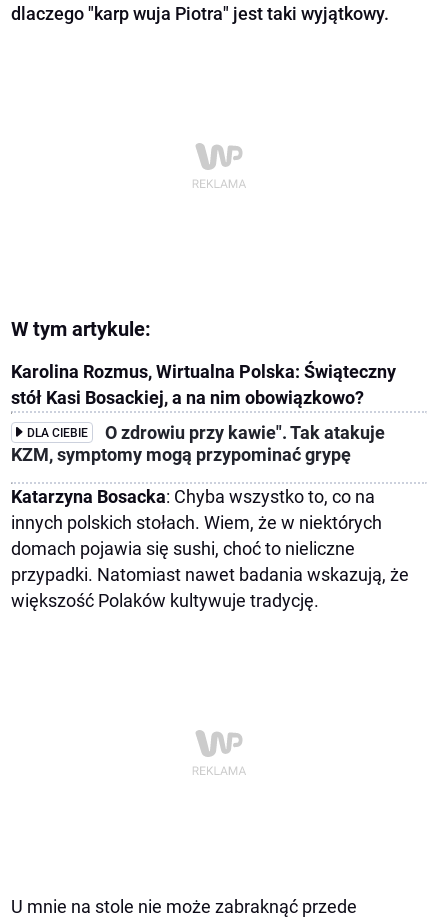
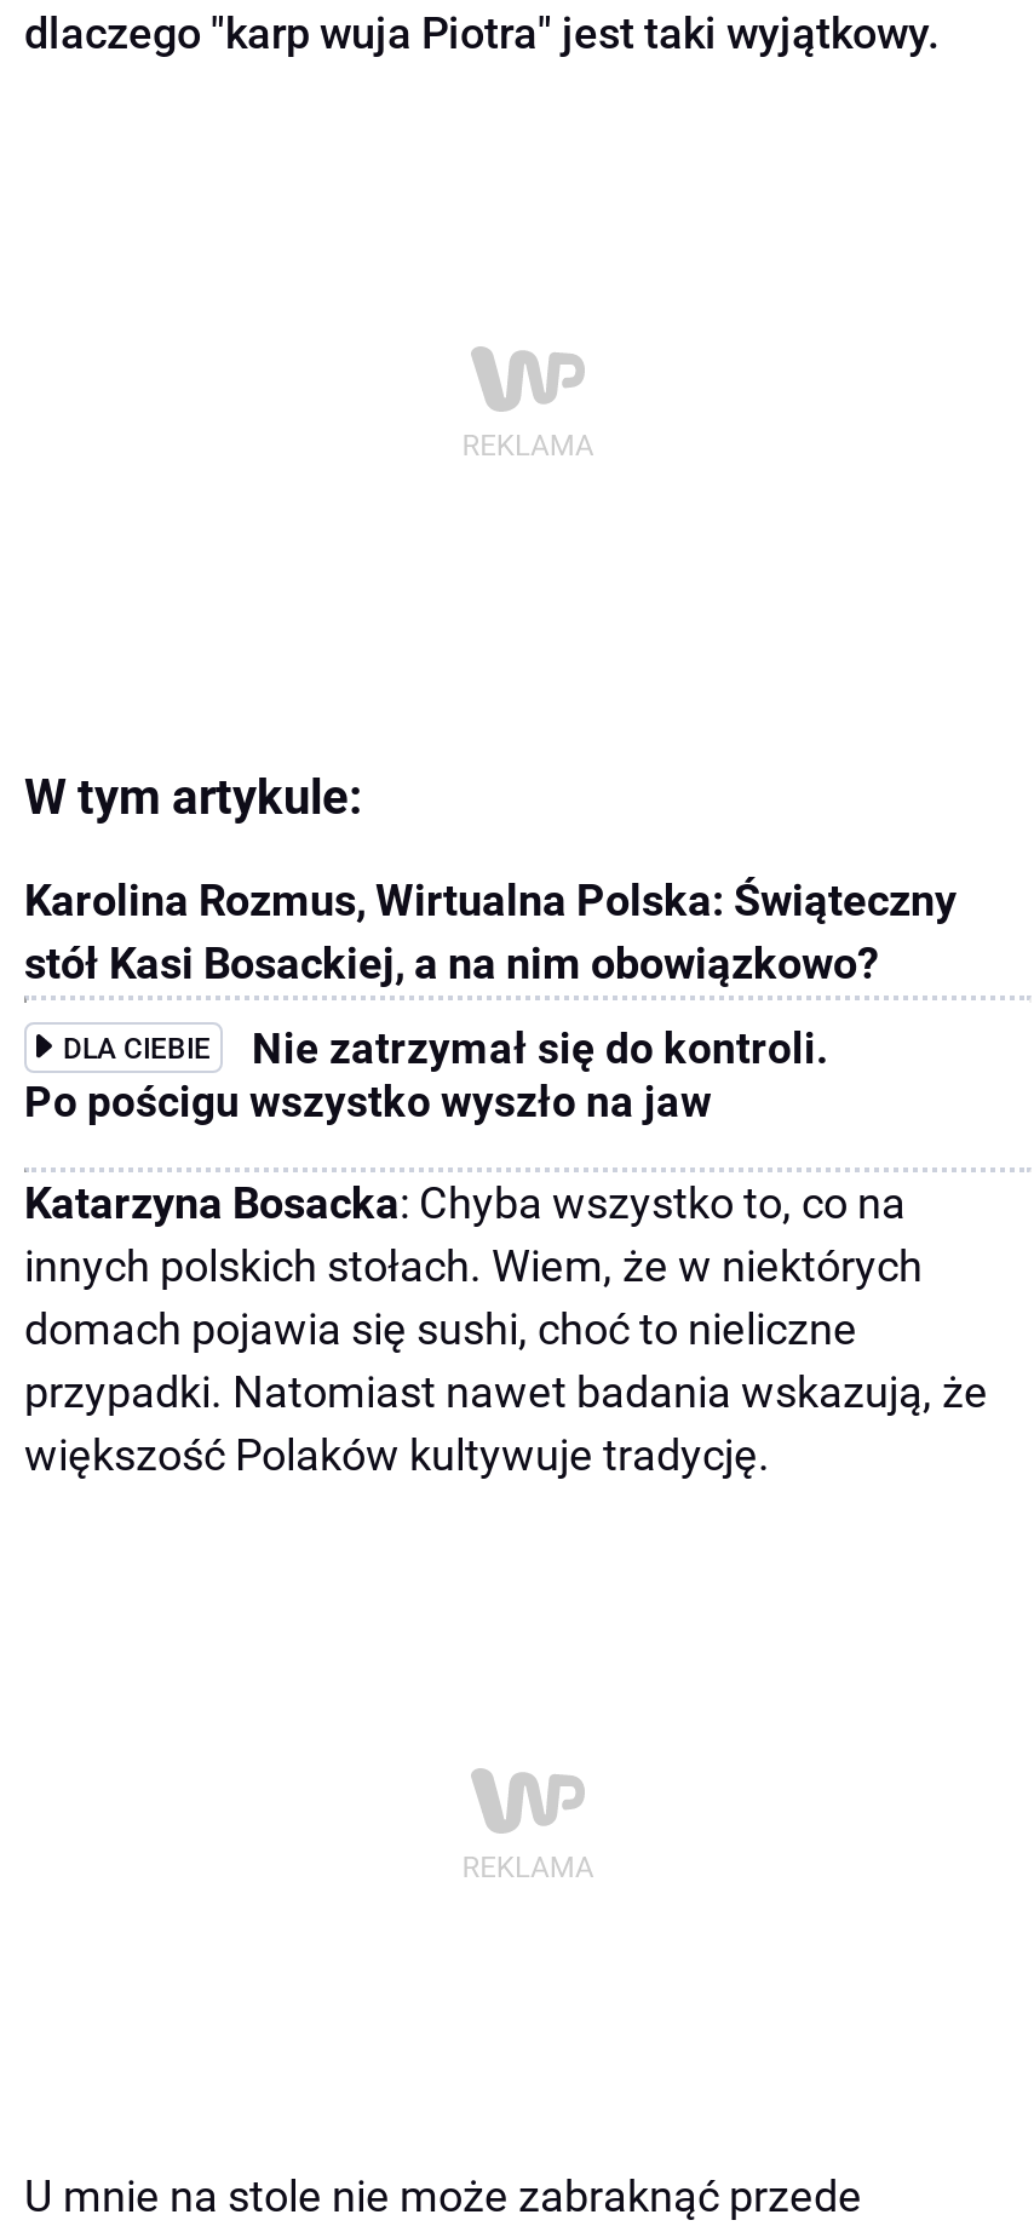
- O zdrowiu przy kawie". Tak atakuje
- KZM, symptomy mogą przypominać grypę
+ Nie zatrzymał się do kontroli.
+ Po pościgu wszystko wyszło na jaw
